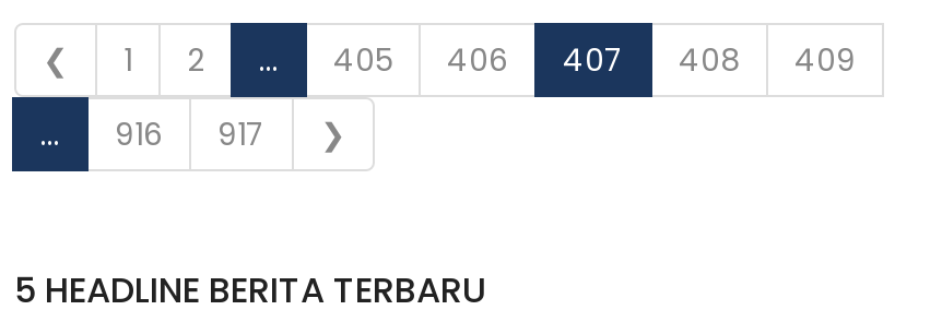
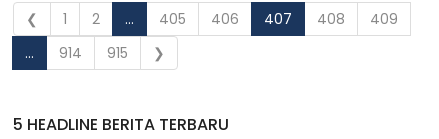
- 916
+ 914

- 917
+ 915
